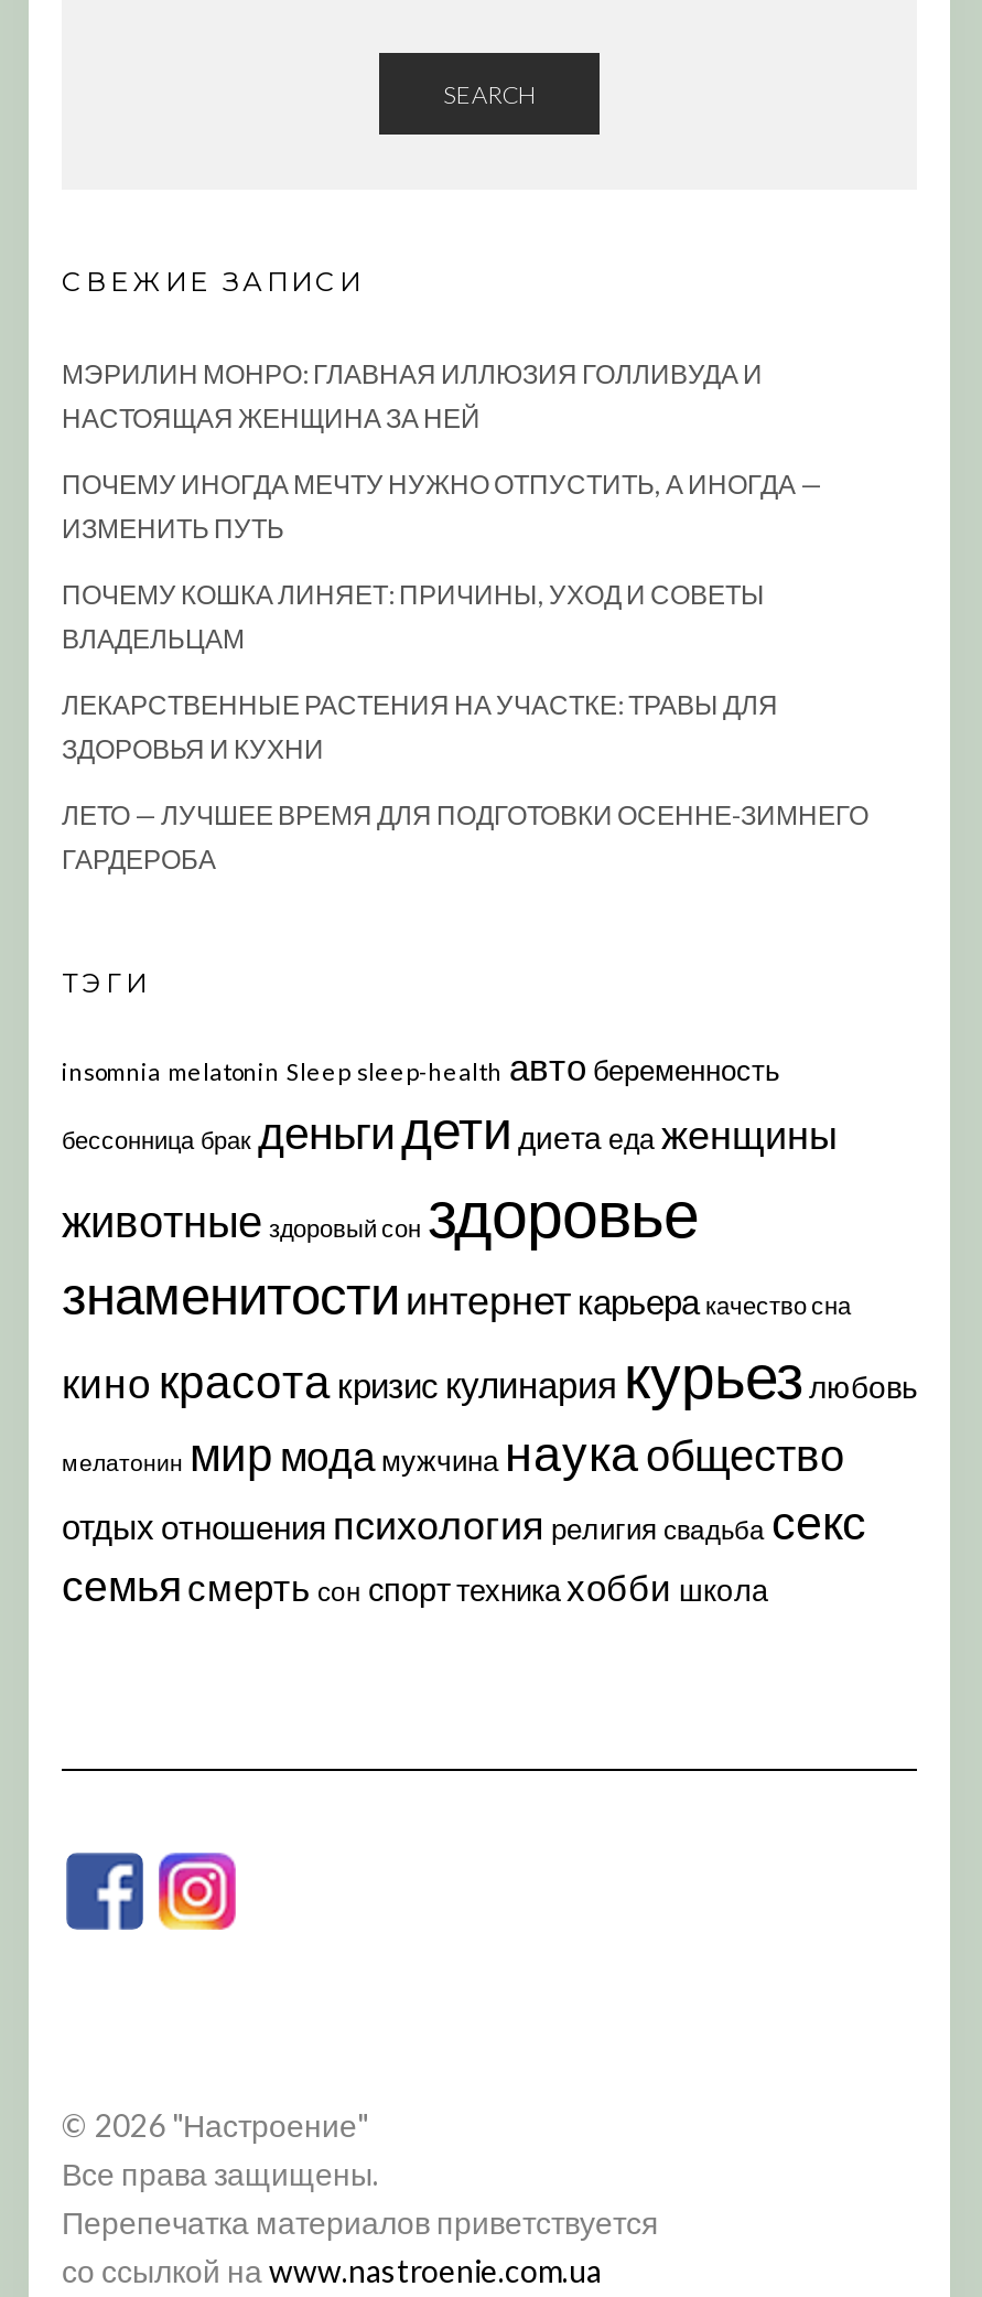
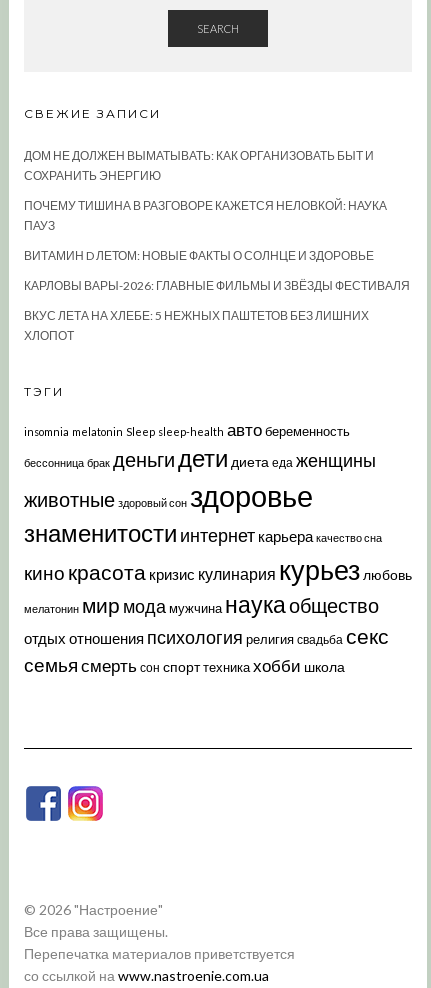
- МЭРИЛИН МОНРО: ГЛАВНАЯ ИЛЛЮЗИЯ ГОЛЛИВУДА И
- НАСТОЯЩАЯ ЖЕНЩИНА ЗА НЕЙ
+ ДОМ НЕ ДОЛЖЕН ВЫМАТЫВАТЬ: КАК ОРГАНИЗОВАТЬ БЫТ И
+ СОХРАНИТЬ ЭНЕРГИЮ

- ПОЧЕМУ ИНОГДА МЕЧТУ НУЖНО ОТПУСТИТЬ, А ИНОГДА —
- ИЗМЕНИТЬ ПУТЬ
+ ПОЧЕМУ ТИШИНА В РАЗГОВОРЕ КАЖЕТСЯ НЕЛОВКОЙ: НАУКА
+ ПАУЗ

- ПОЧЕМУ КОШКА ЛИНЯЕТ: ПРИЧИНЫ, УХОД И СОВЕТЫ
- ВЛАДЕЛЬЦАМ
+ ВИТАМИН D ЛЕТОМ: НОВЫЕ ФАКТЫ О СОЛНЦЕ И ЗДОРОВЬЕ

- ЛЕКАРСТВЕННЫЕ РАСТЕНИЯ НА УЧАСТКЕ: ТРАВЫ ДЛЯ
- ЗДОРОВЬЯ И КУХНИ
+ КАРЛОВЫ ВАРЫ-2026: ГЛАВНЫЕ ФИЛЬМЫ И ЗВЁЗДЫ ФЕСТИВАЛЯ

- ЛЕТО — ЛУЧШЕЕ ВРЕМЯ ДЛЯ ПОДГОТОВКИ ОСЕННЕ-ЗИМНЕГО
- ГАРДЕРОБА
+ ВКУС ЛЕТА НА ХЛЕБЕ: 5 НЕЖНЫХ ПАШТЕТОВ БЕЗ ЛИШНИХ
+ ХЛОПОТ
